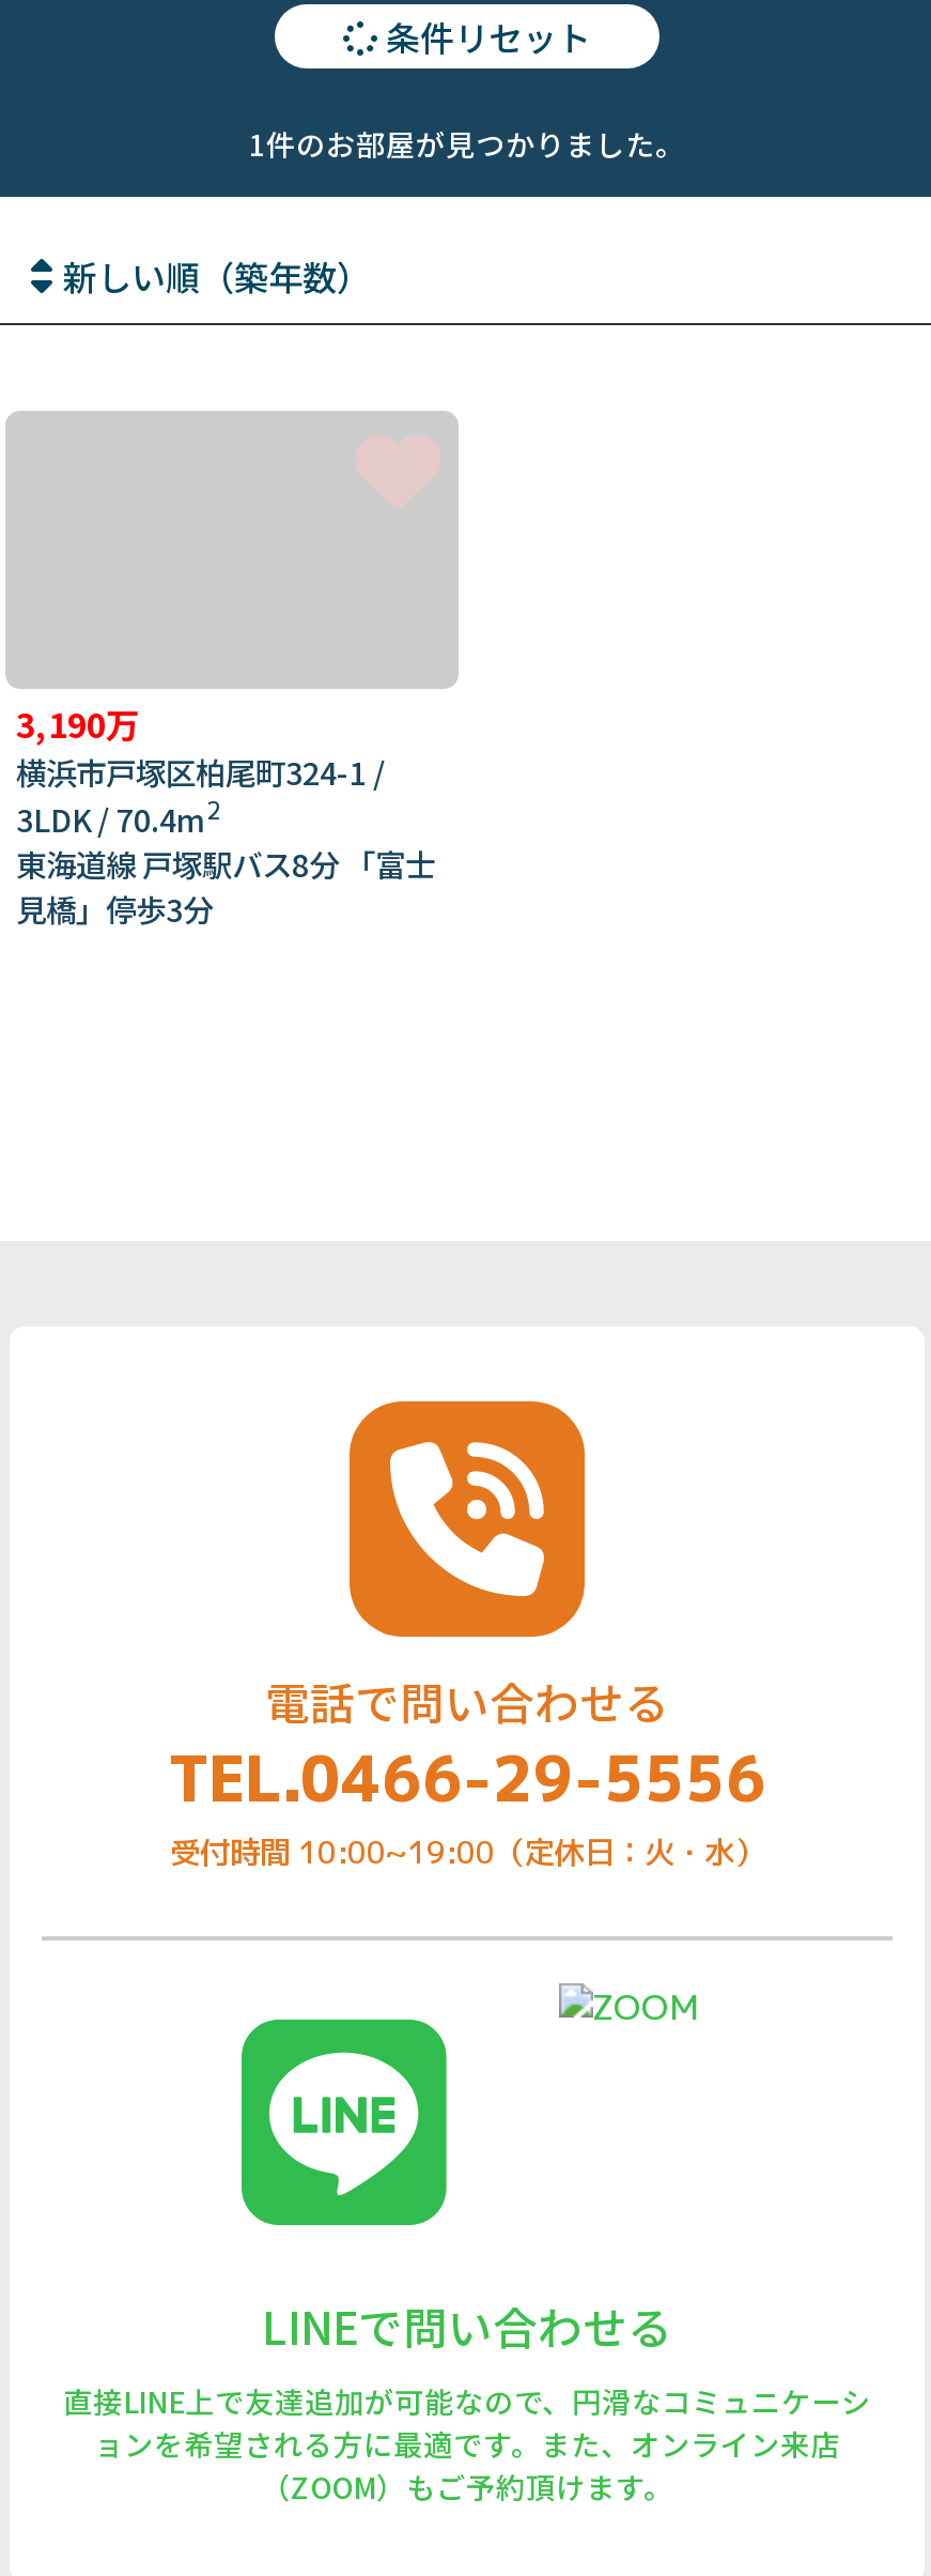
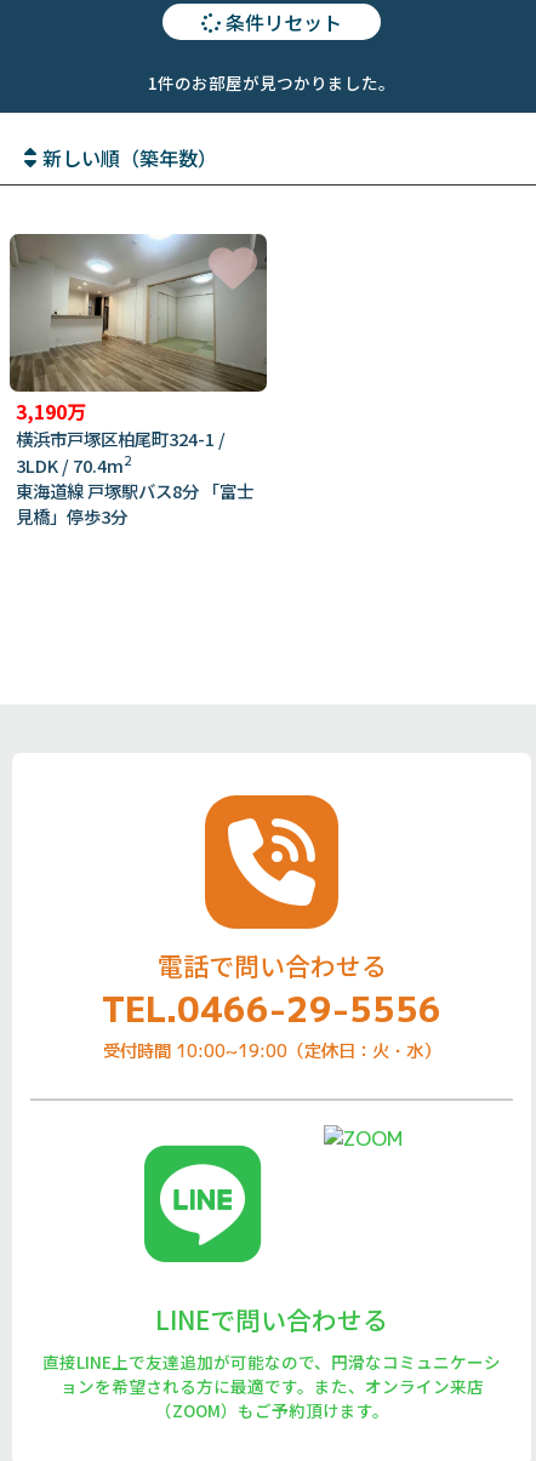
+ [image]
